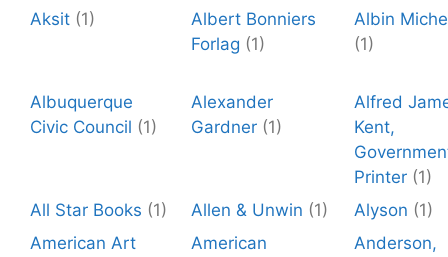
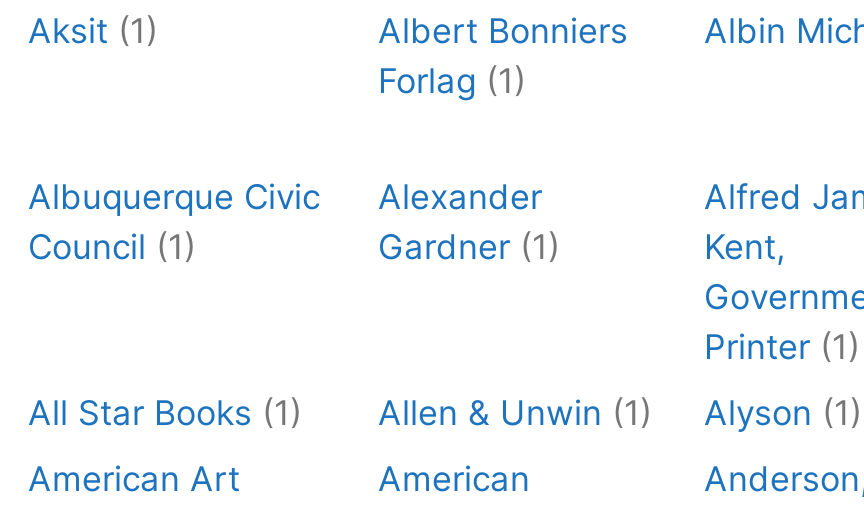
- (1)
- Albuquerque
- Civic Council (1)
+ Albuquerque Civic
+ Council (1)
